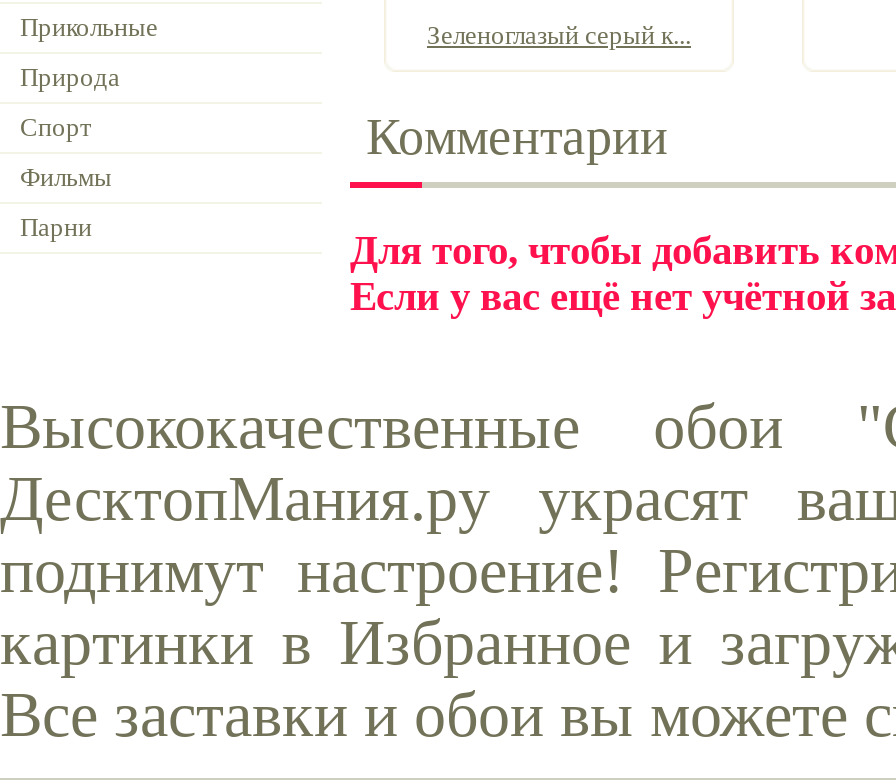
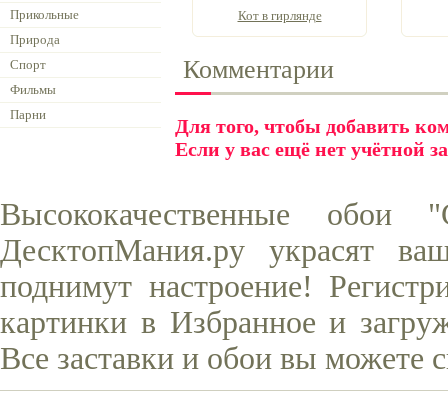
- Зеленоглазый серый к...
+ Кот в гирлянде
